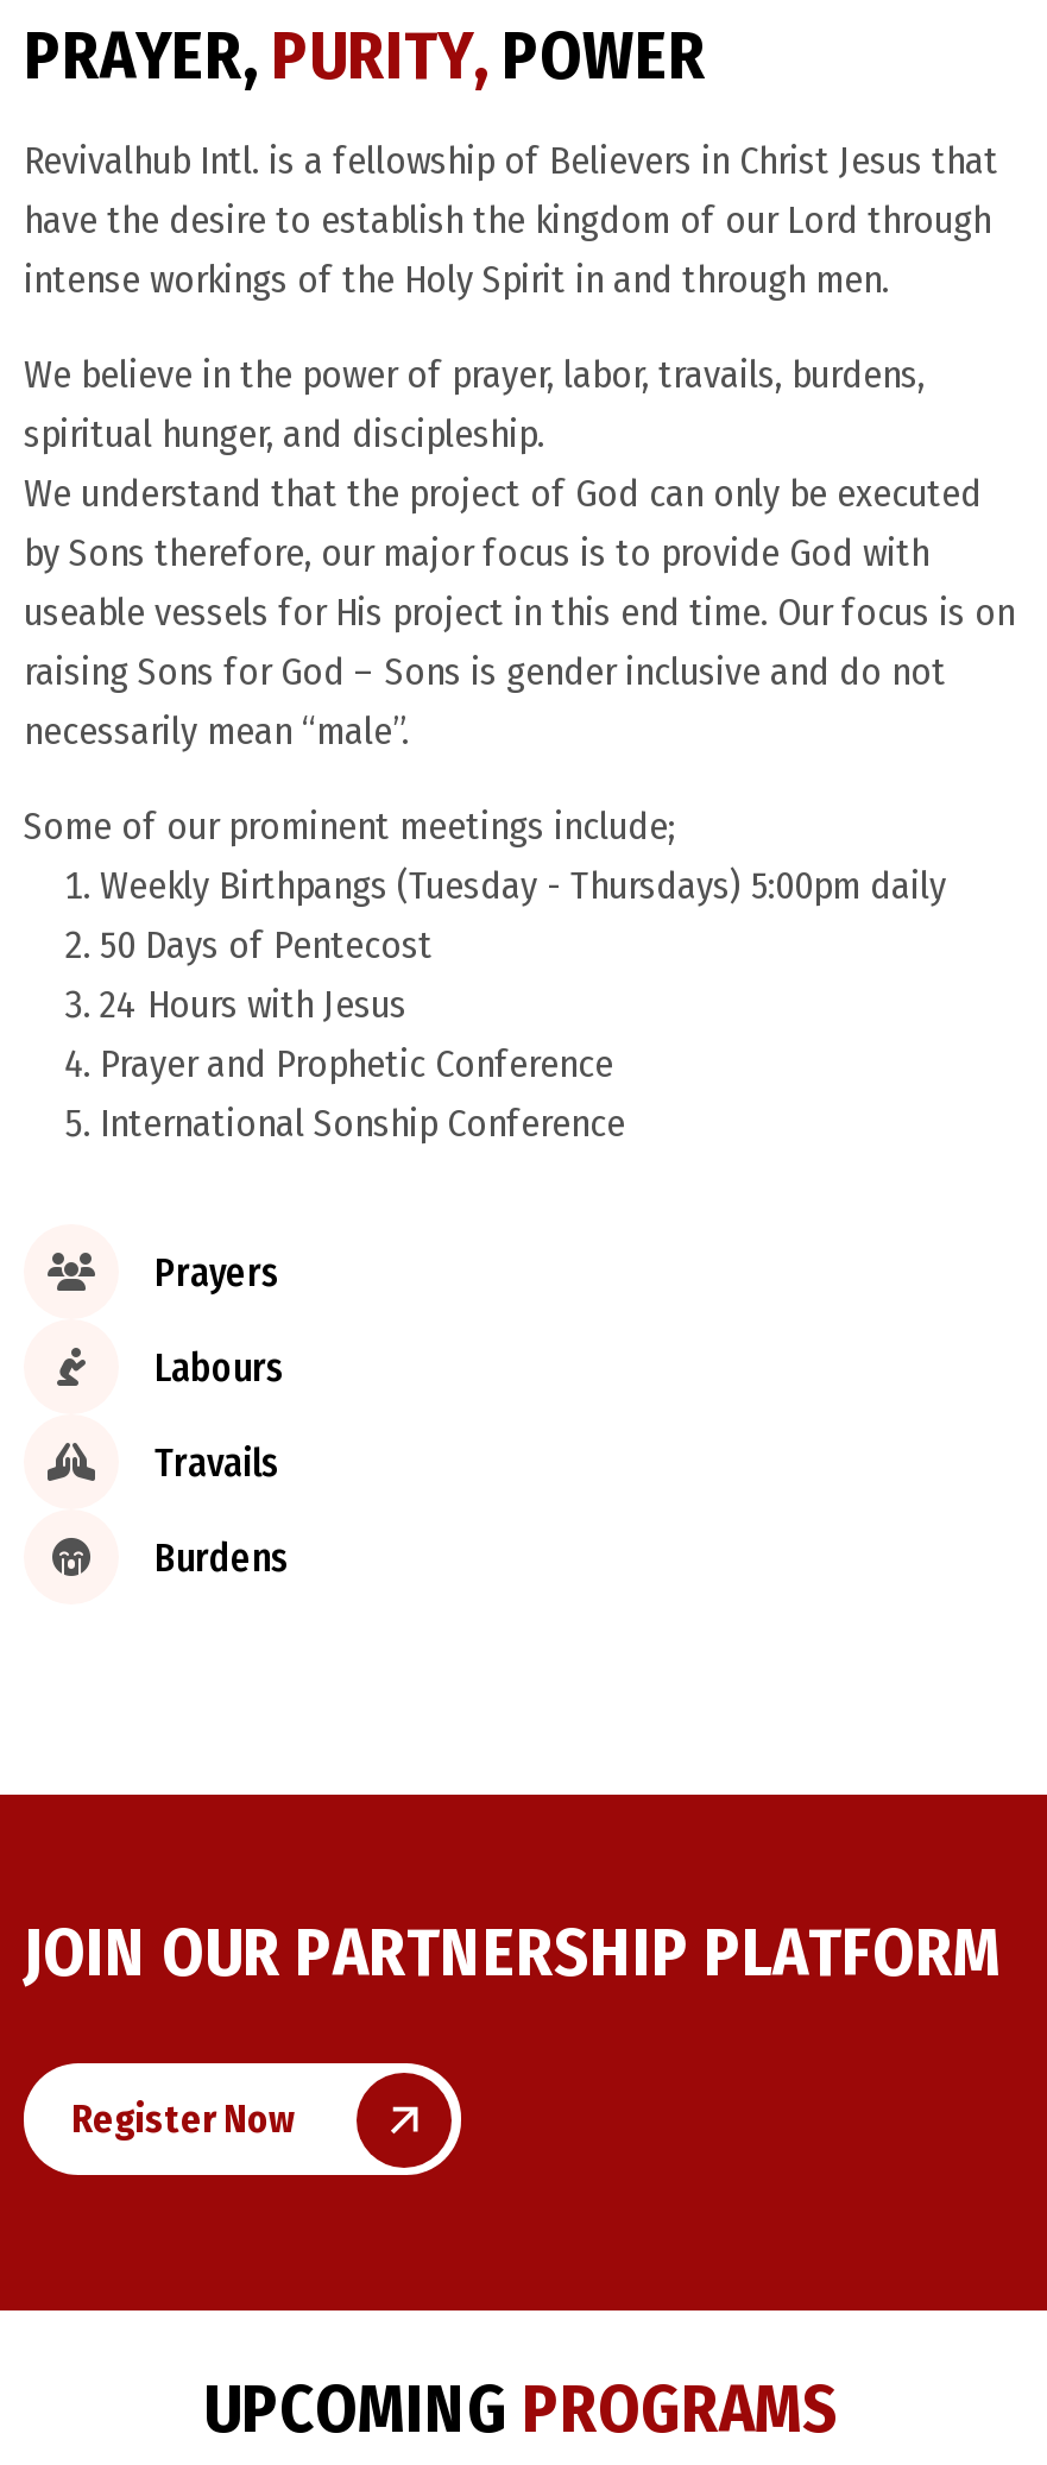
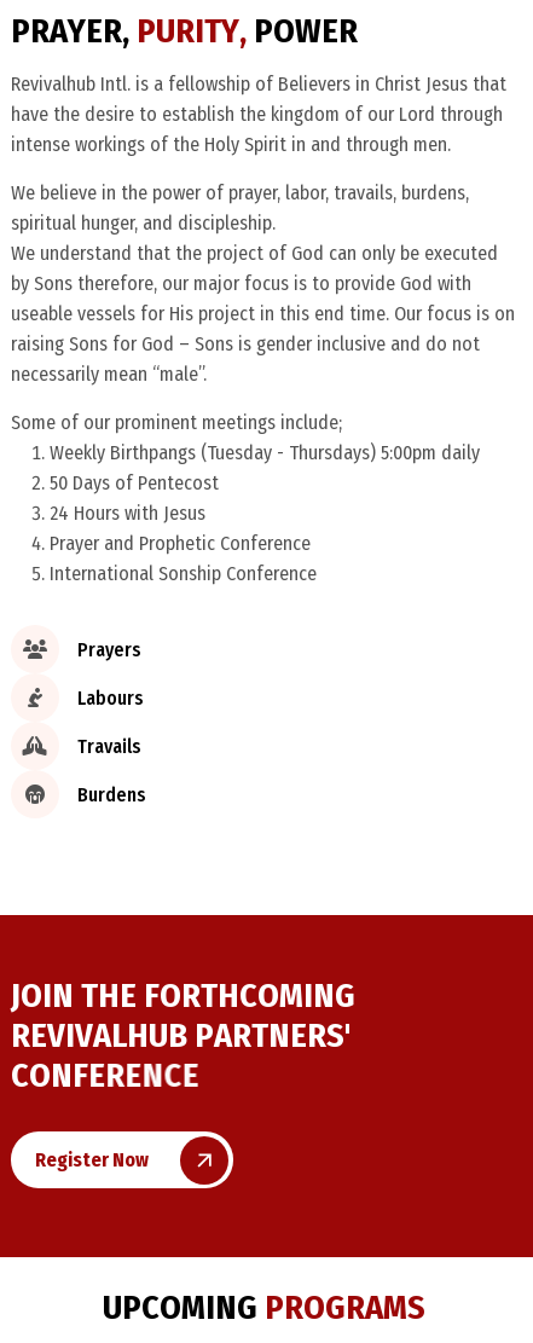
- JOIN OUR PARTNERSHIP PLATFORM
+ JOIN THE FORTHCOMING
+ REVIVALHUB PARTNERS'
+ CONFERENCE
